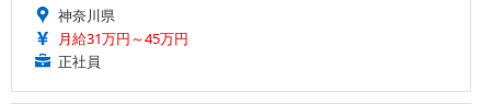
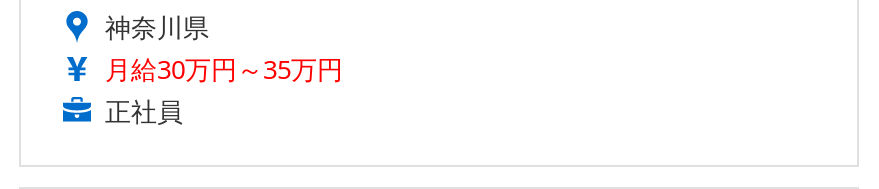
- 月給31万円～45万円
+ 月給30万円～35万円
